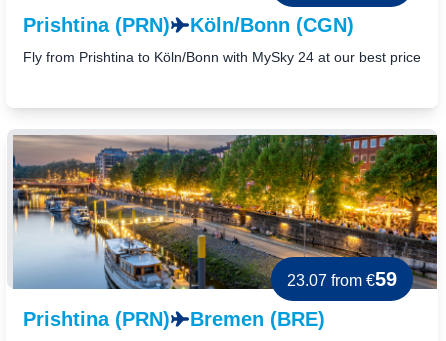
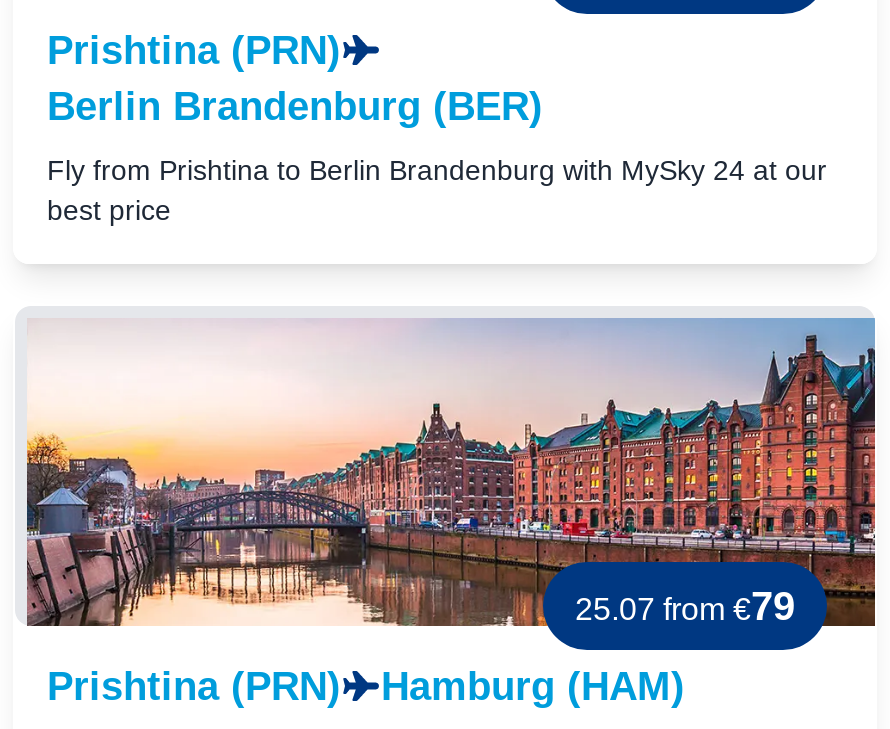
- Köln/Bonn (CGN)
+ Berlin Brandenburg (BER)

- Fly from Prishtina to Köln/Bonn with MySky 24 at our best price
+ Fly from Prishtina to Berlin Brandenburg with MySky 24 at our
+ best price

- [image]
- 23.07 from €59
+ [image]
+ 25.07 from €79

- Bremen (BRE)
+ Hamburg (HAM)
